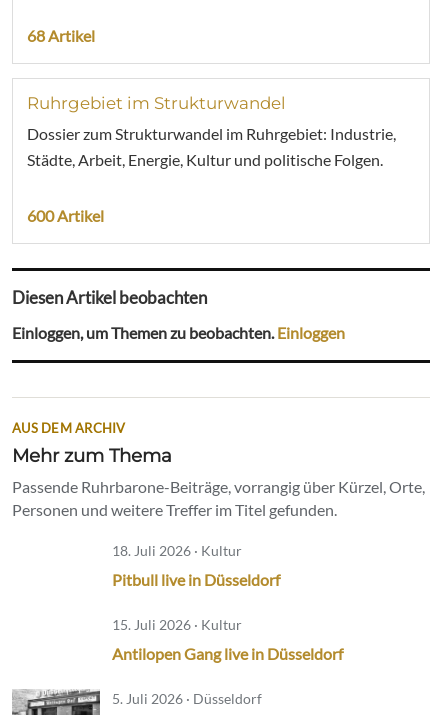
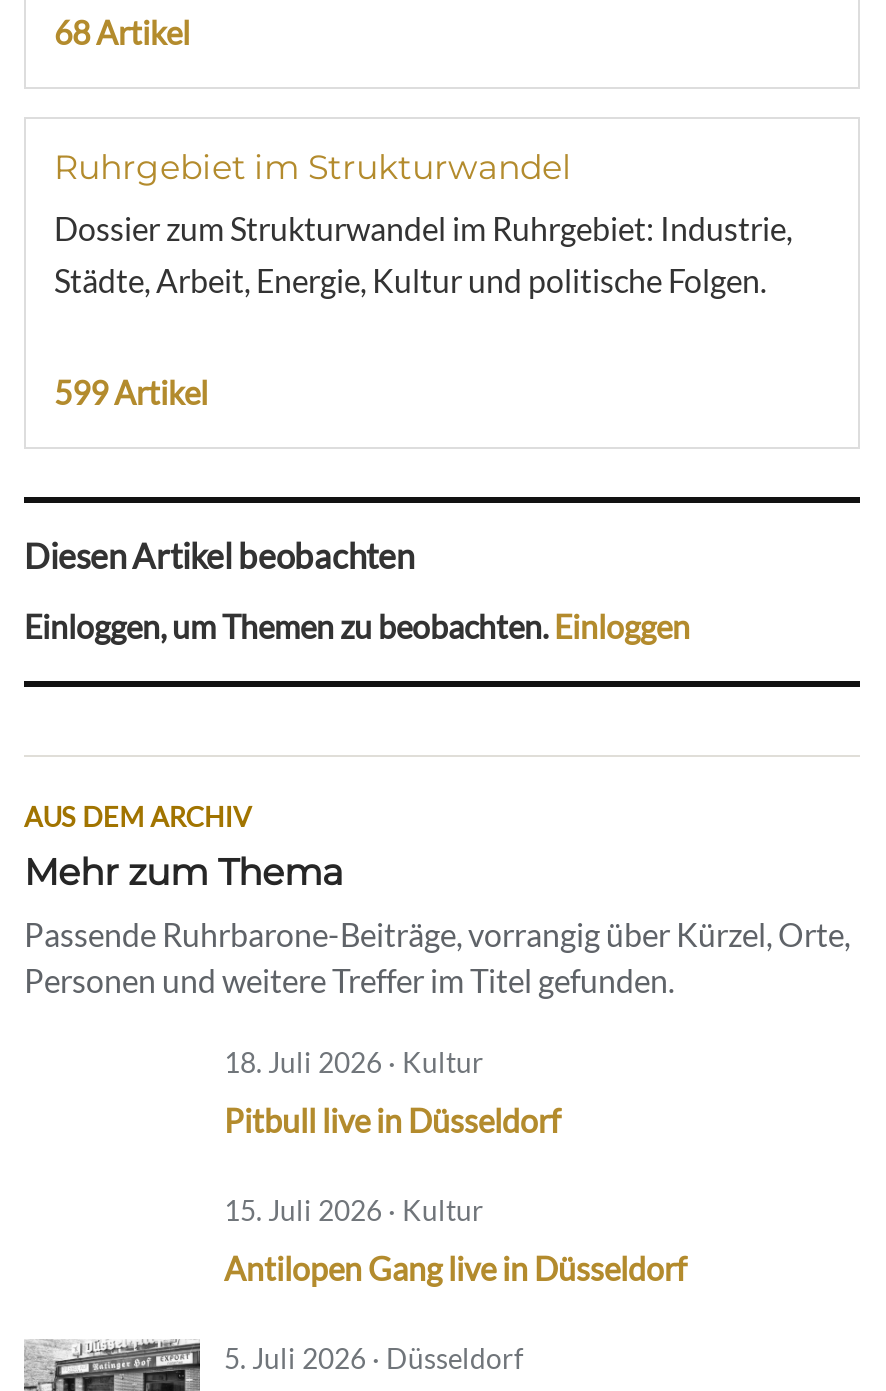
- 600 Artikel
+ 599 Artikel
